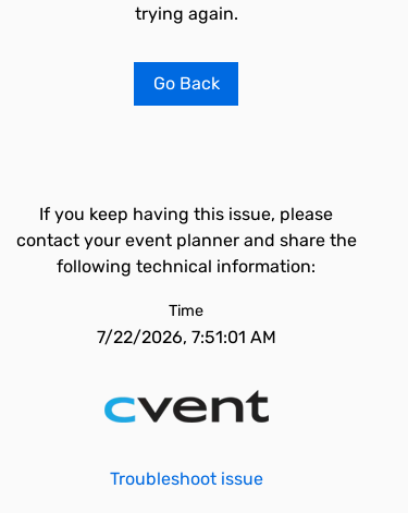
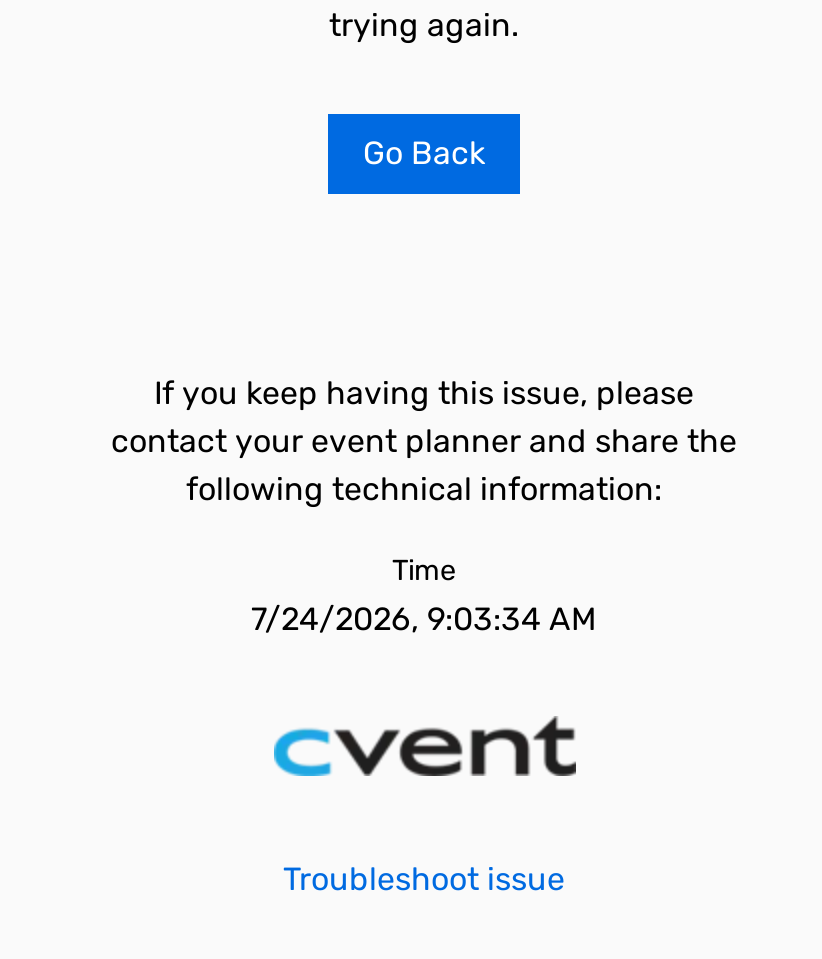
- 7/22/2026, 7:51:01 AM
+ 7/24/2026, 9:03:34 AM
